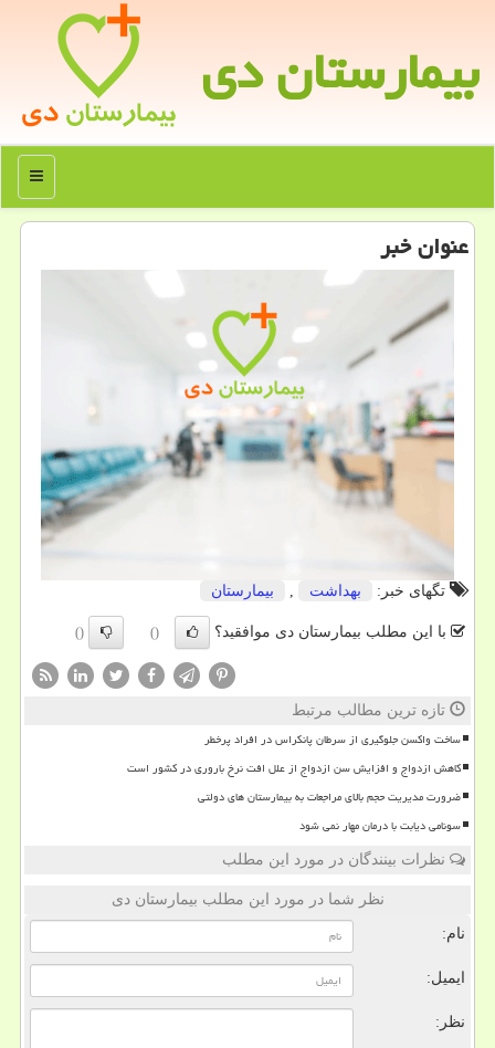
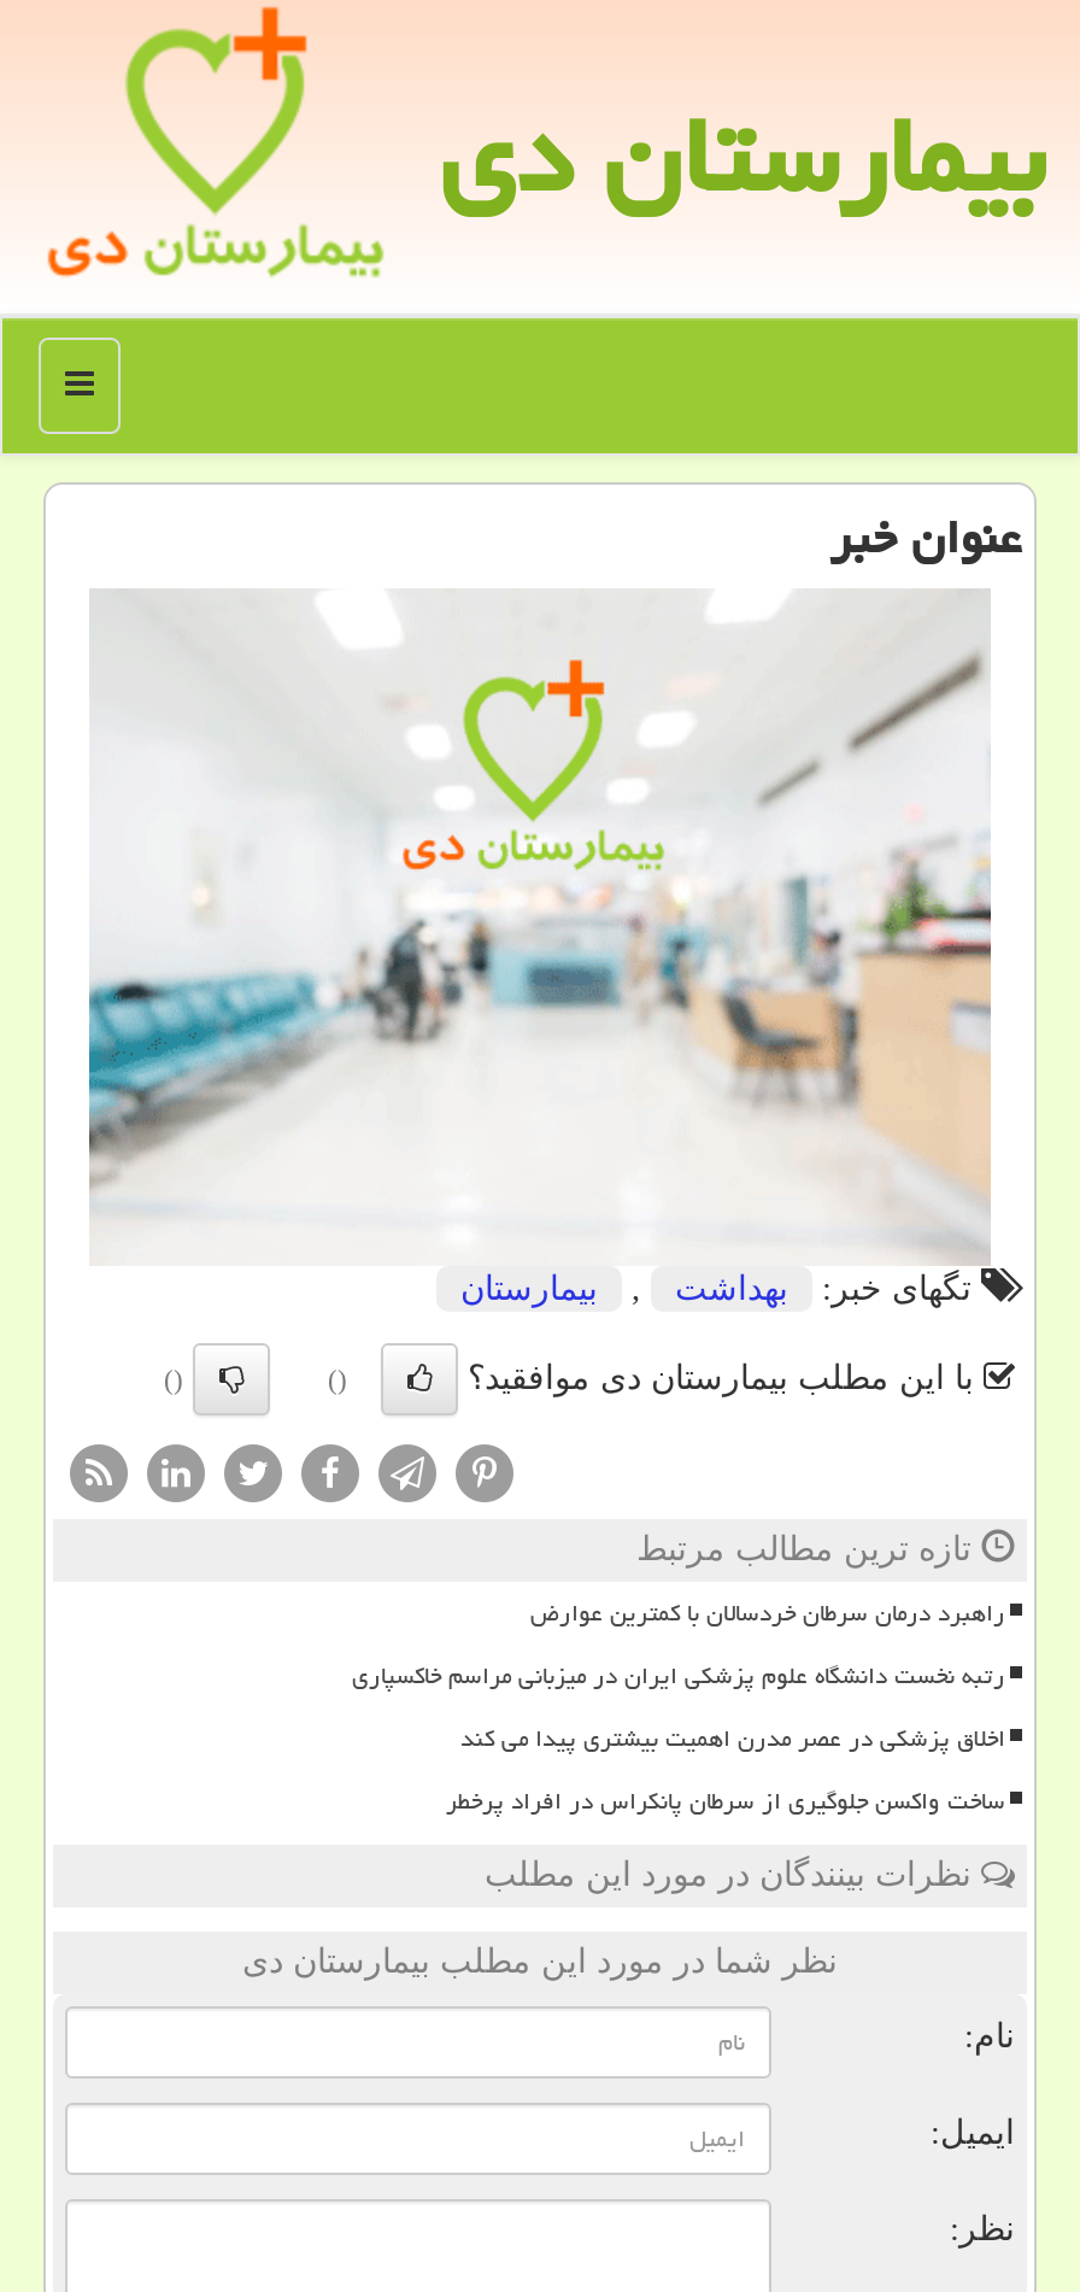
+ راهبرد درمان سرطان خردسالان با کمترین عوارض
+ رتبه نخست دانشگاه علوم پزشکی ایران در میزبانی مراسم خاکسپاری
+ اخلاق پزشکی در عصر مدرن اهمیت بیشتری پیدا می کند

moved down: ساخت واکسن جلوگیری از سرطان پانکراس در افراد پرخطر

- کاهش ازدواج و افزایش سن ازدواج از علل افت نرخ باروری در کشور است
- ضرورت مدیریت حجم بالای مراجعات به بیمارستان های دولتی
- سونامی دیابت با درمان مهار نمی شود
